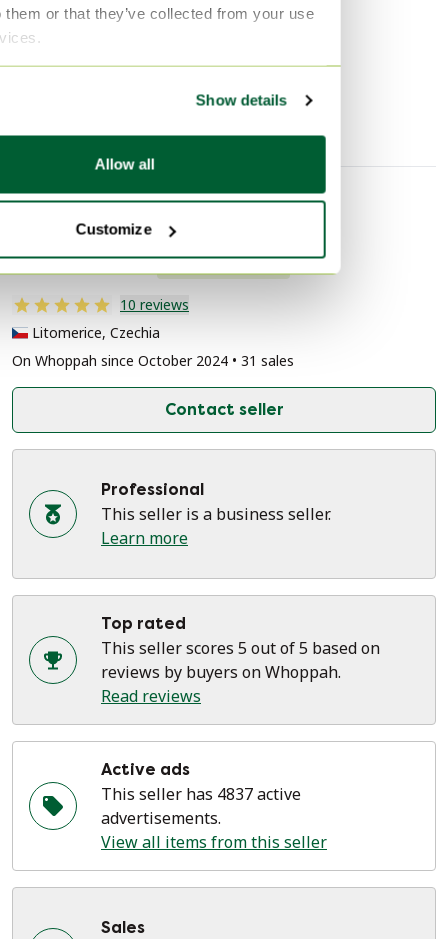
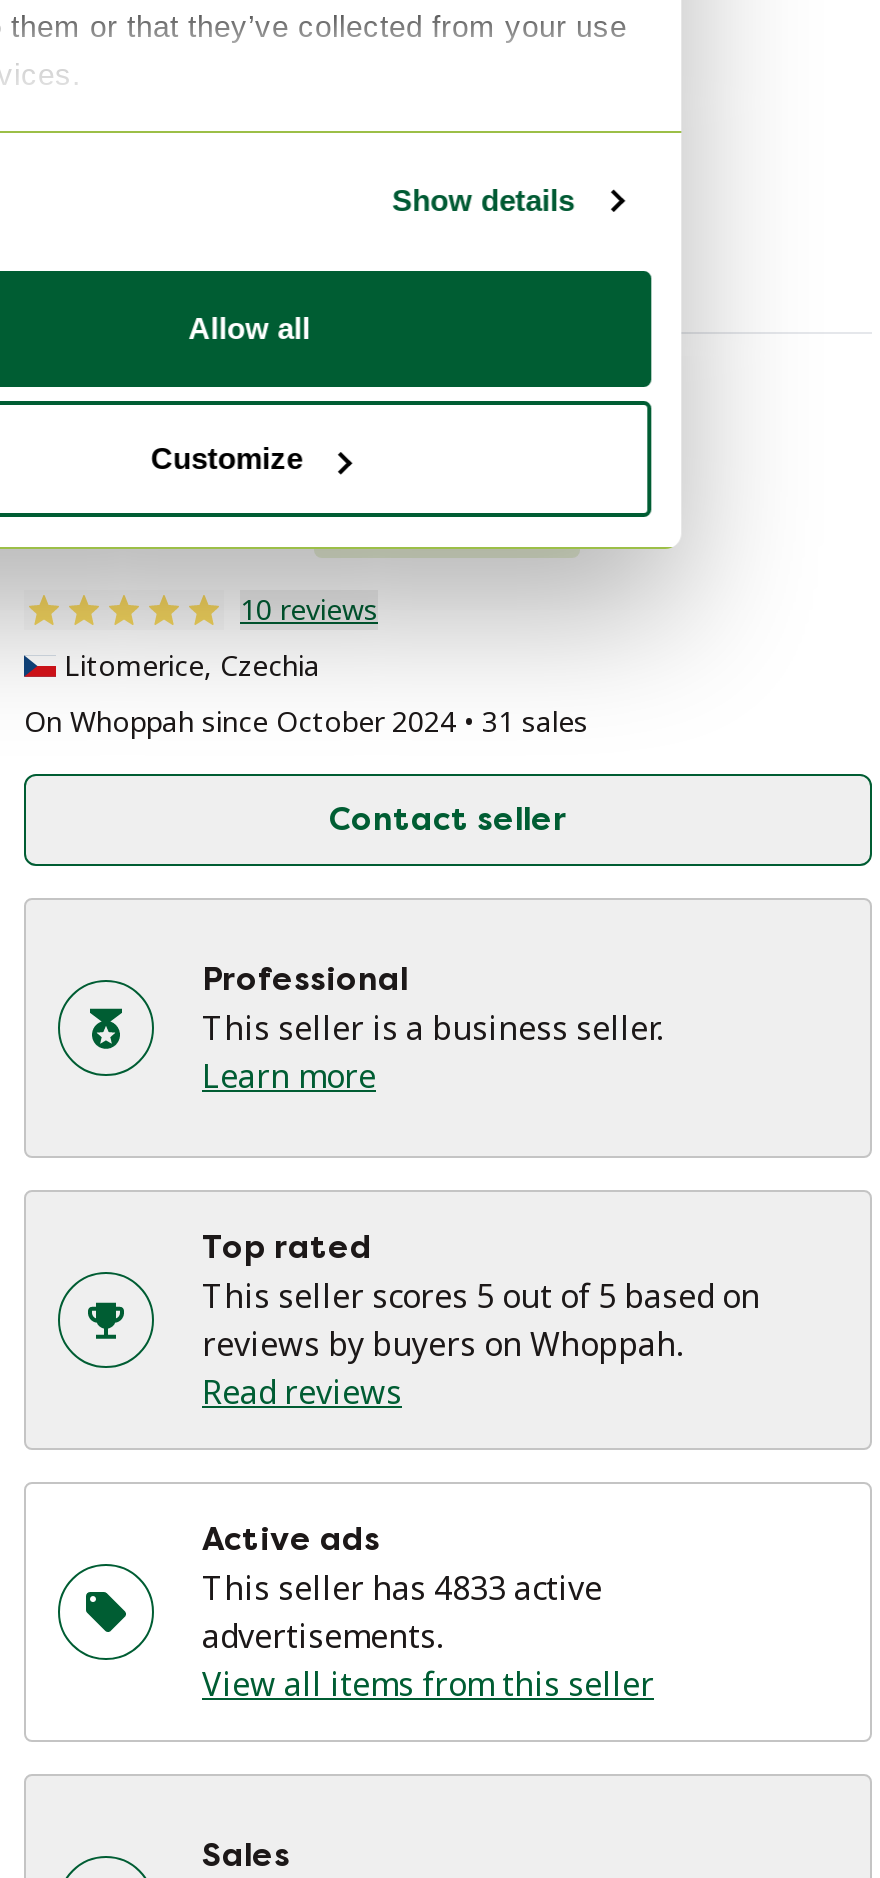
- This seller has 4837 active
+ This seller has 4833 active
